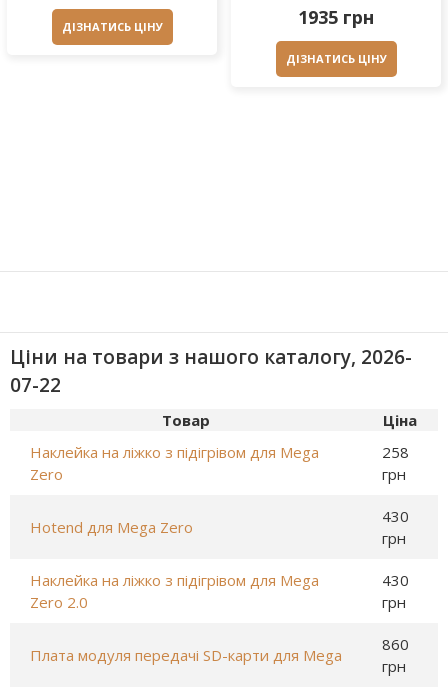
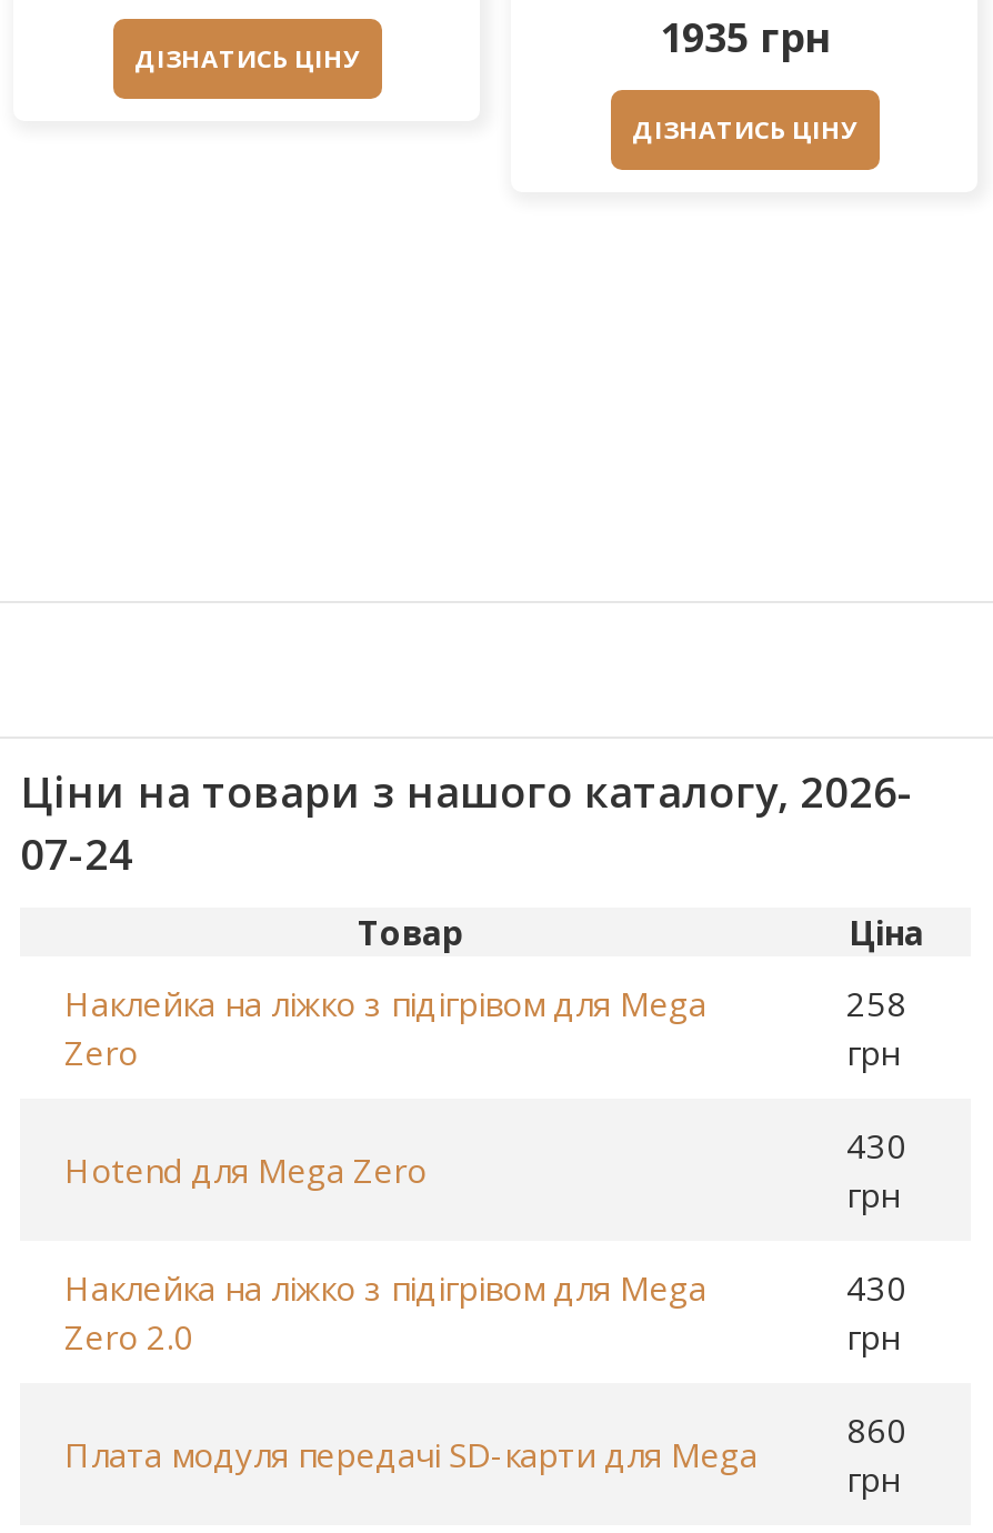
- 07-22
+ 07-24
